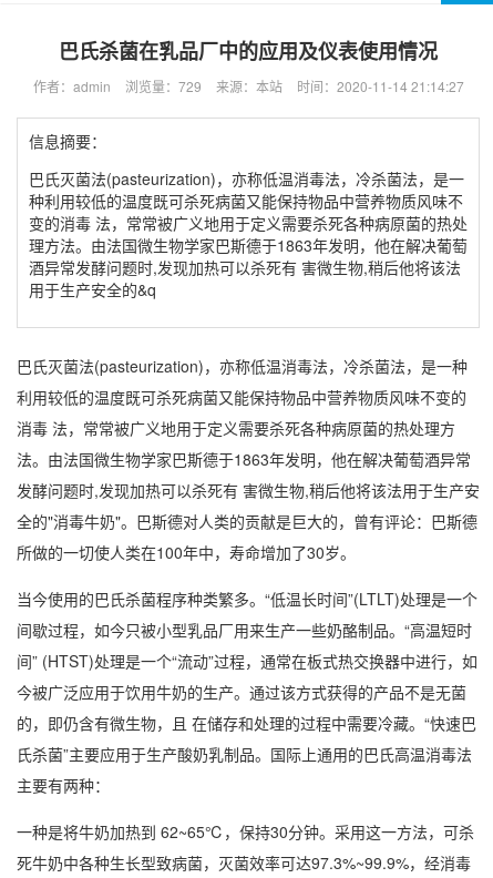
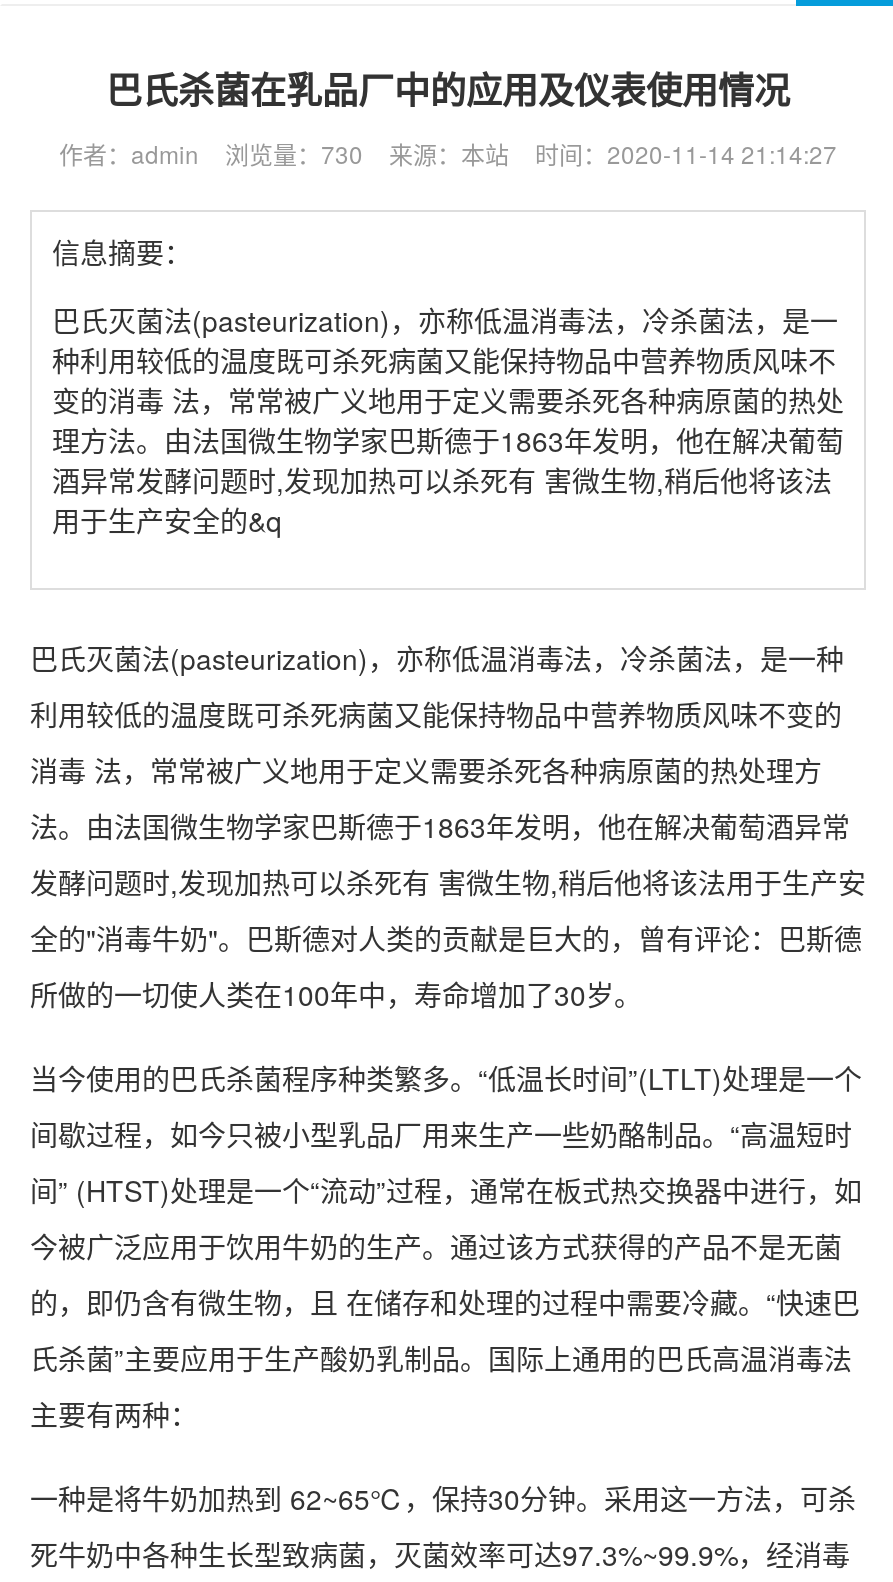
- 作者：admin 浏览量：729 来源：本站 时间：2020-11-14 21:14:27
+ 作者：admin 浏览量：730 来源：本站 时间：2020-11-14 21:14:27
